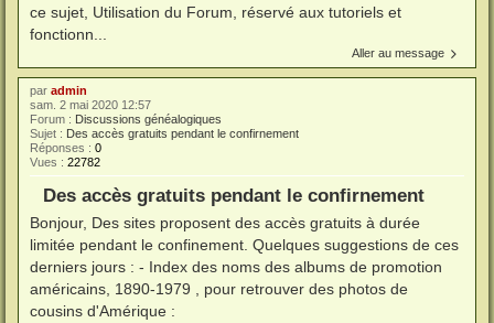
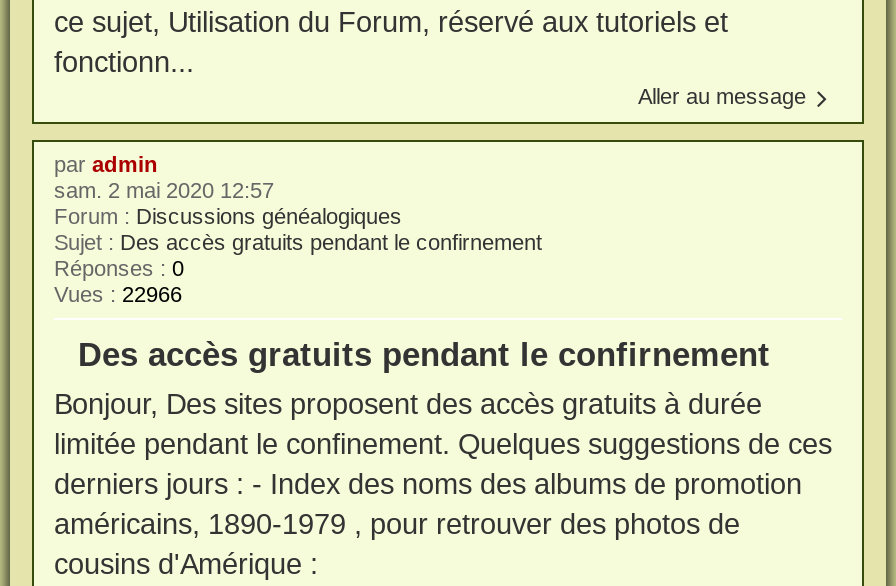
- Vues : 22782
+ Vues : 22966
